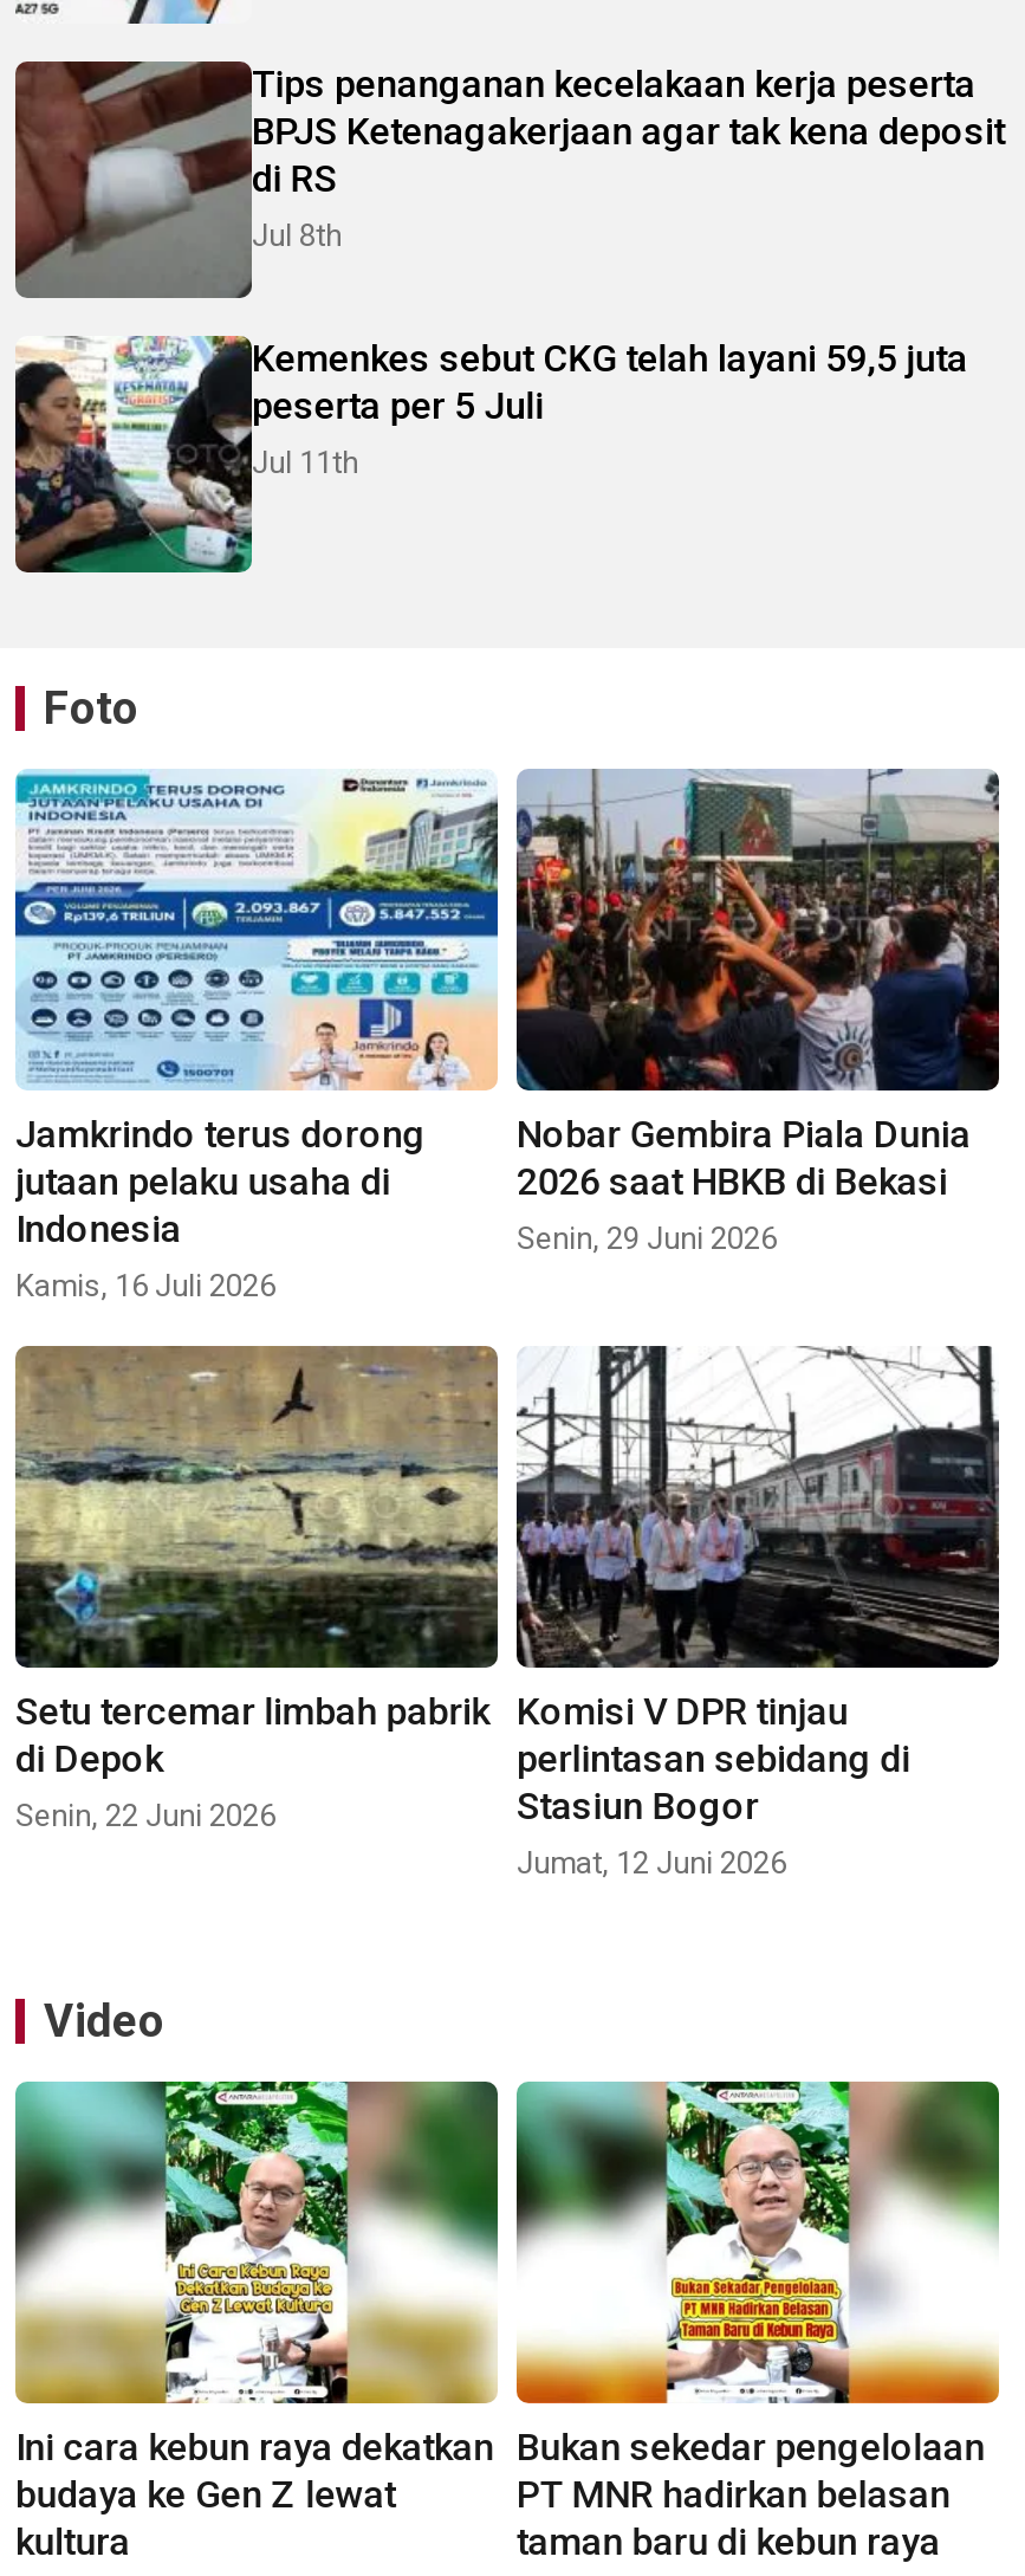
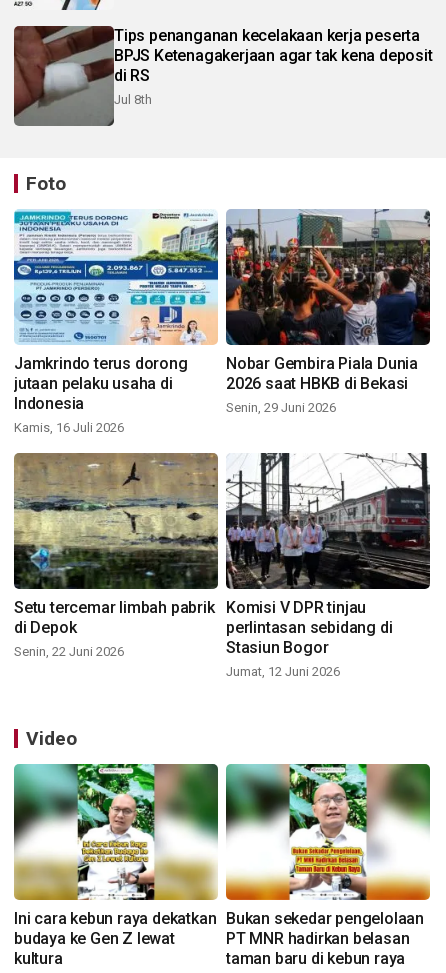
- [image]
- Kemenkes sebut CKG telah layani 59,5 juta
- peserta per 5 Juli
- Jul 11th
